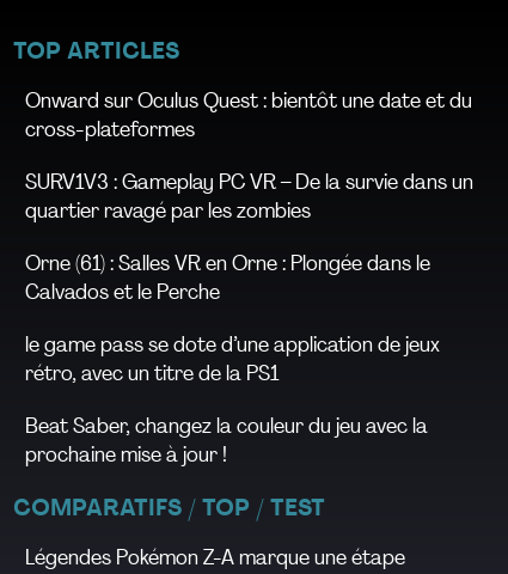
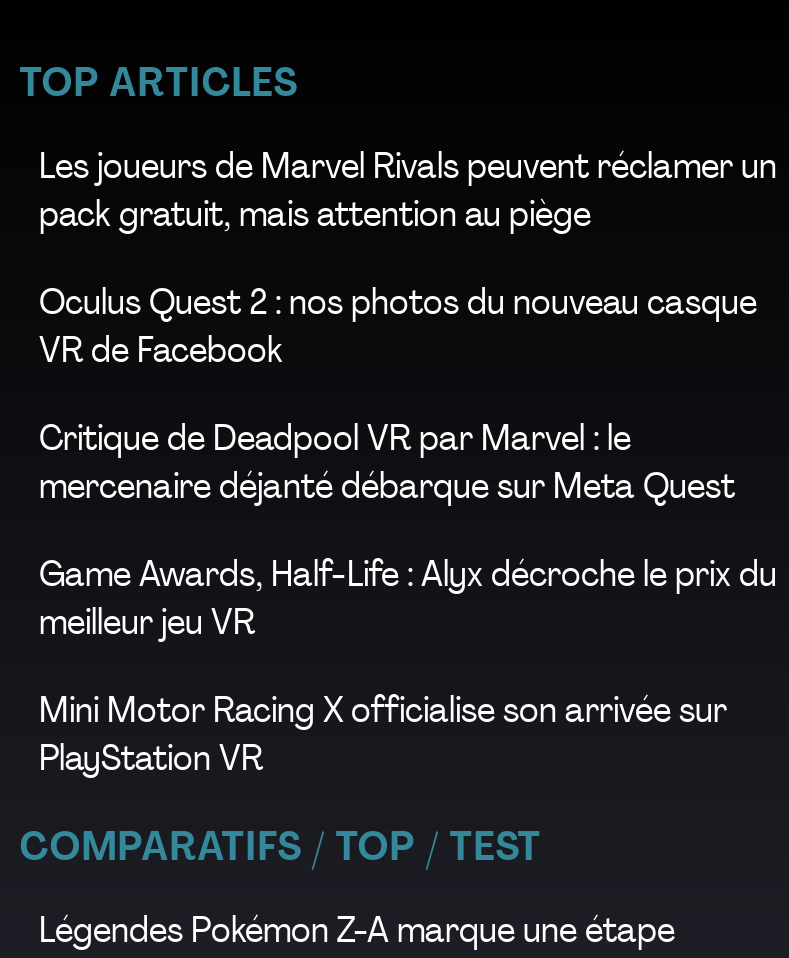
- Onward sur Oculus Quest : bientôt une date et du
- cross-plateformes
+ Les joueurs de Marvel Rivals peuvent réclamer un
+ pack gratuit, mais attention au piège

- SURV1V3 : Gameplay PC VR – De la survie dans un
- quartier ravagé par les zombies
+ Oculus Quest 2 : nos photos du nouveau casque
+ VR de Facebook

- Orne (61) : Salles VR en Orne : Plongée dans le
- Calvados et le Perche
+ Critique de Deadpool VR par Marvel : le
+ mercenaire déjanté débarque sur Meta Quest

- le game pass se dote d’une application de jeux
- rétro, avec un titre de la PS1
+ Game Awards, Half-Life : Alyx décroche le prix du
+ meilleur jeu VR

- Beat Saber, changez la couleur du jeu avec la
- prochaine mise à jour !
+ Mini Motor Racing X officialise son arrivée sur
+ PlayStation VR
